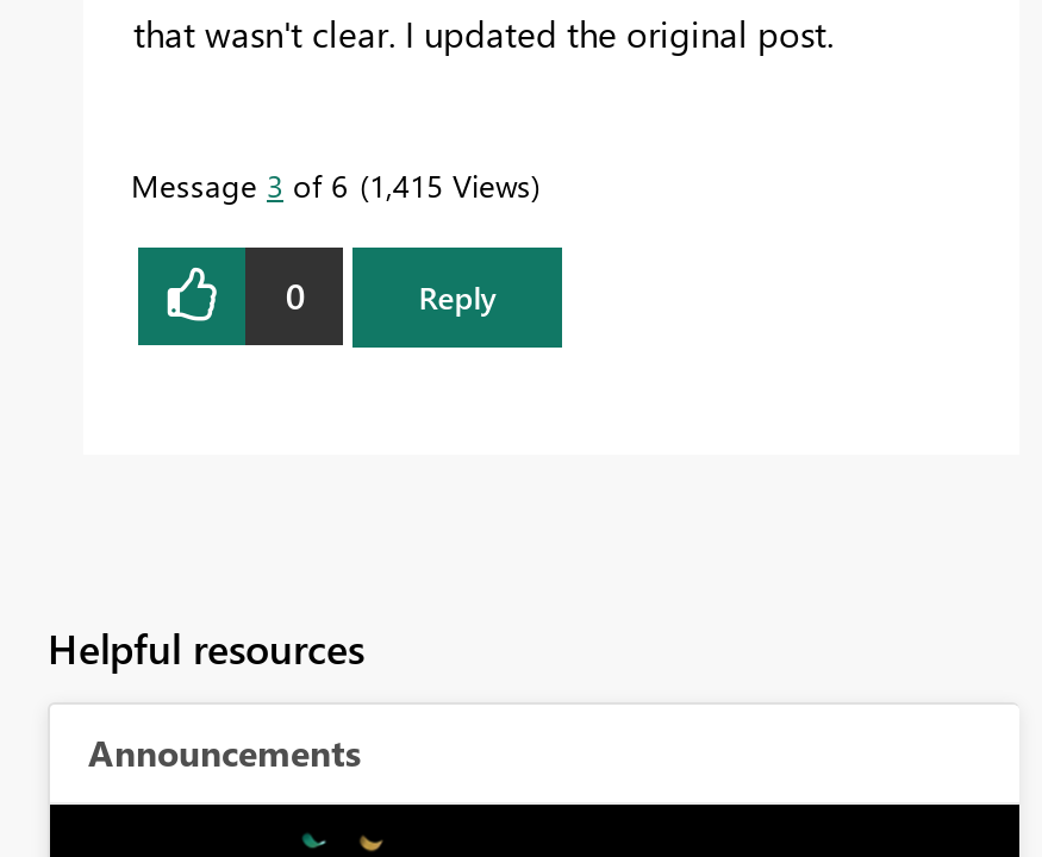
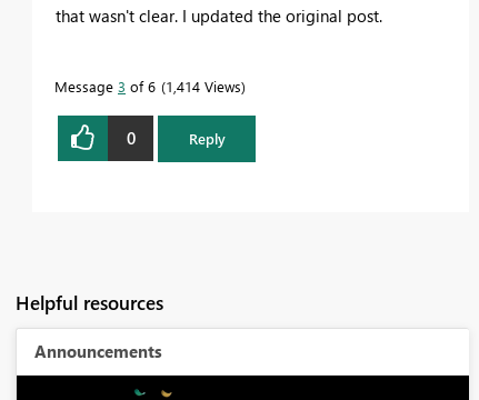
- Message 3 of 6 1,415 Views
+ Message 3 of 6 1,414 Views
